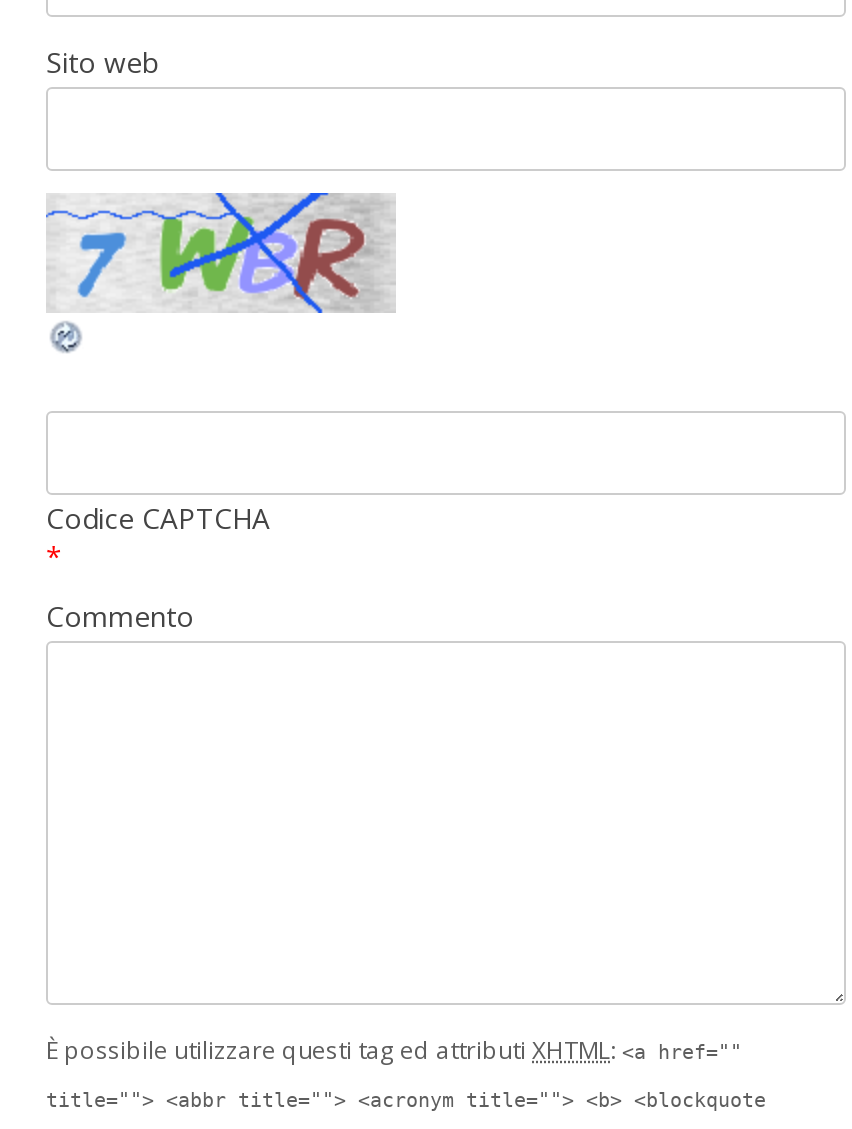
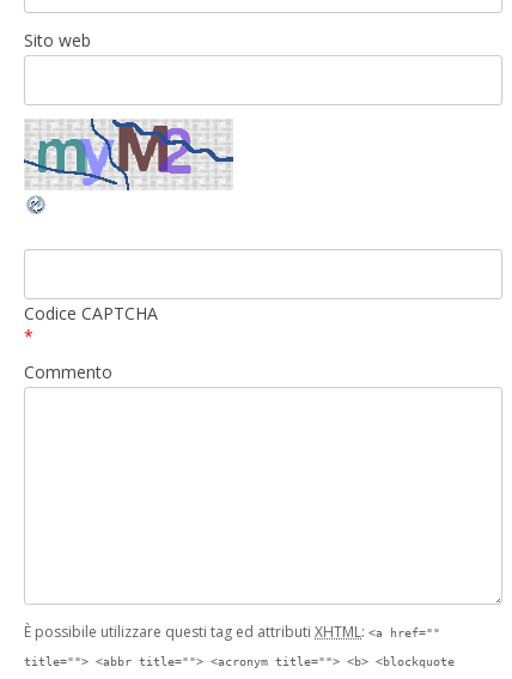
- [image]
+ [image]
